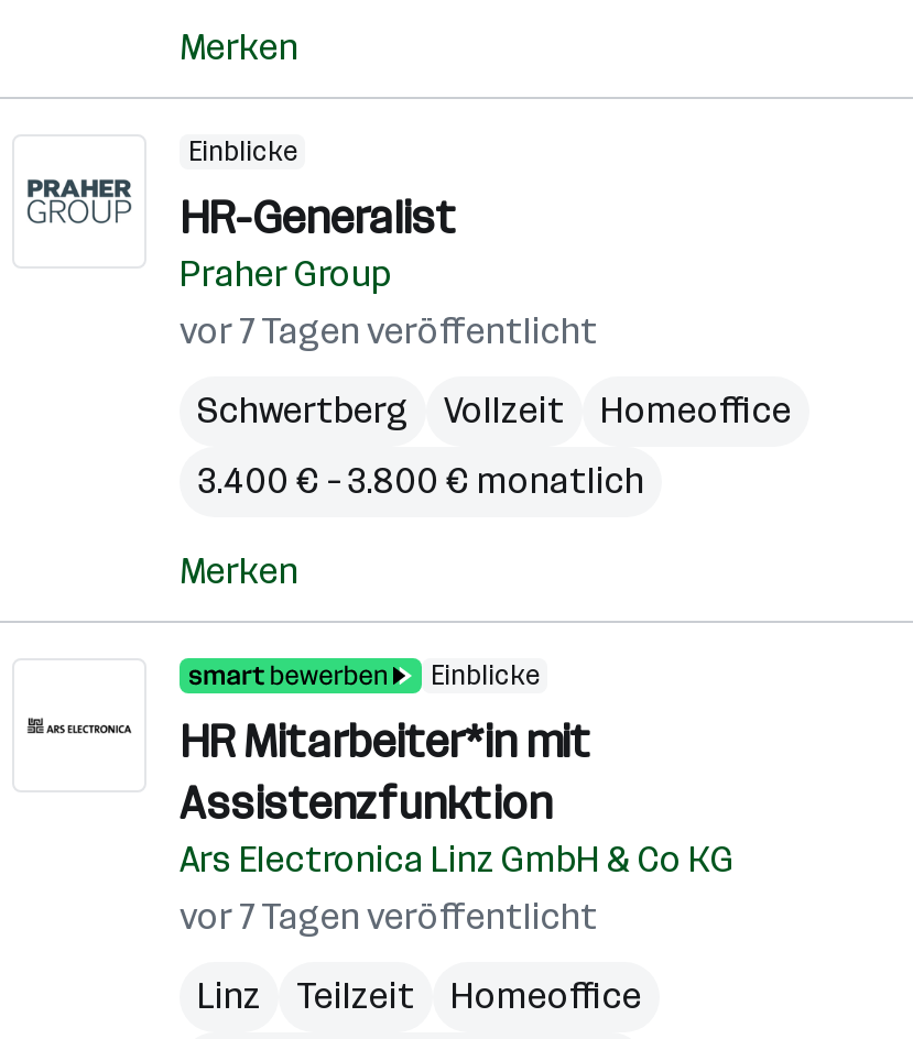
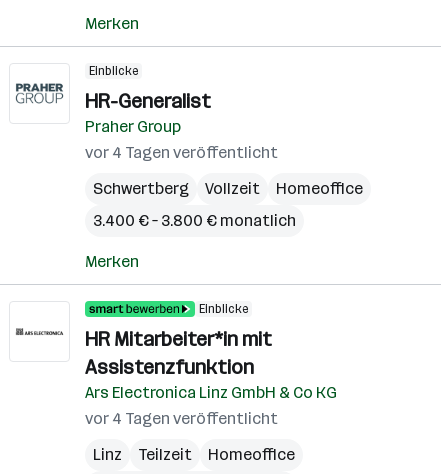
- vor 7 Tagen veröffentlicht
+ vor 4 Tagen veröffentlicht

- vor 7 Tagen veröffentlicht
+ vor 4 Tagen veröffentlicht
